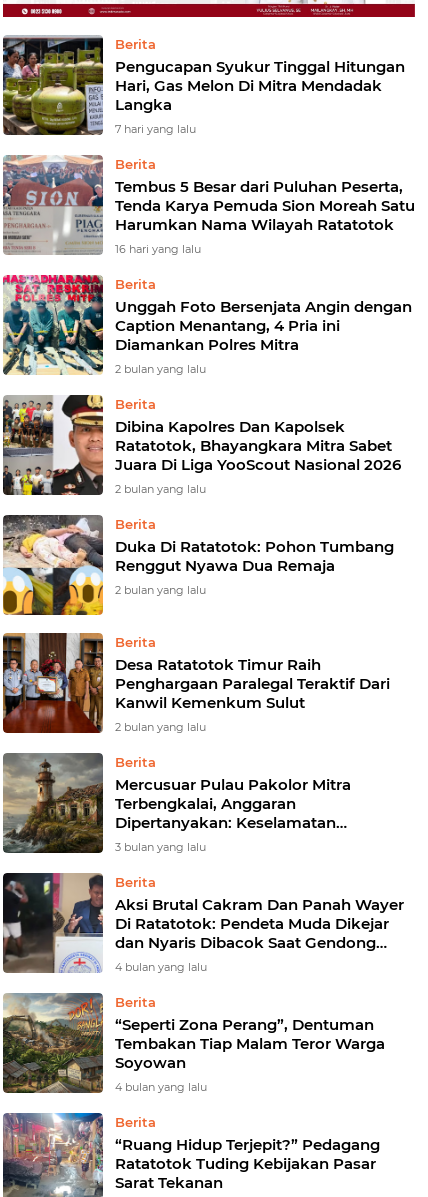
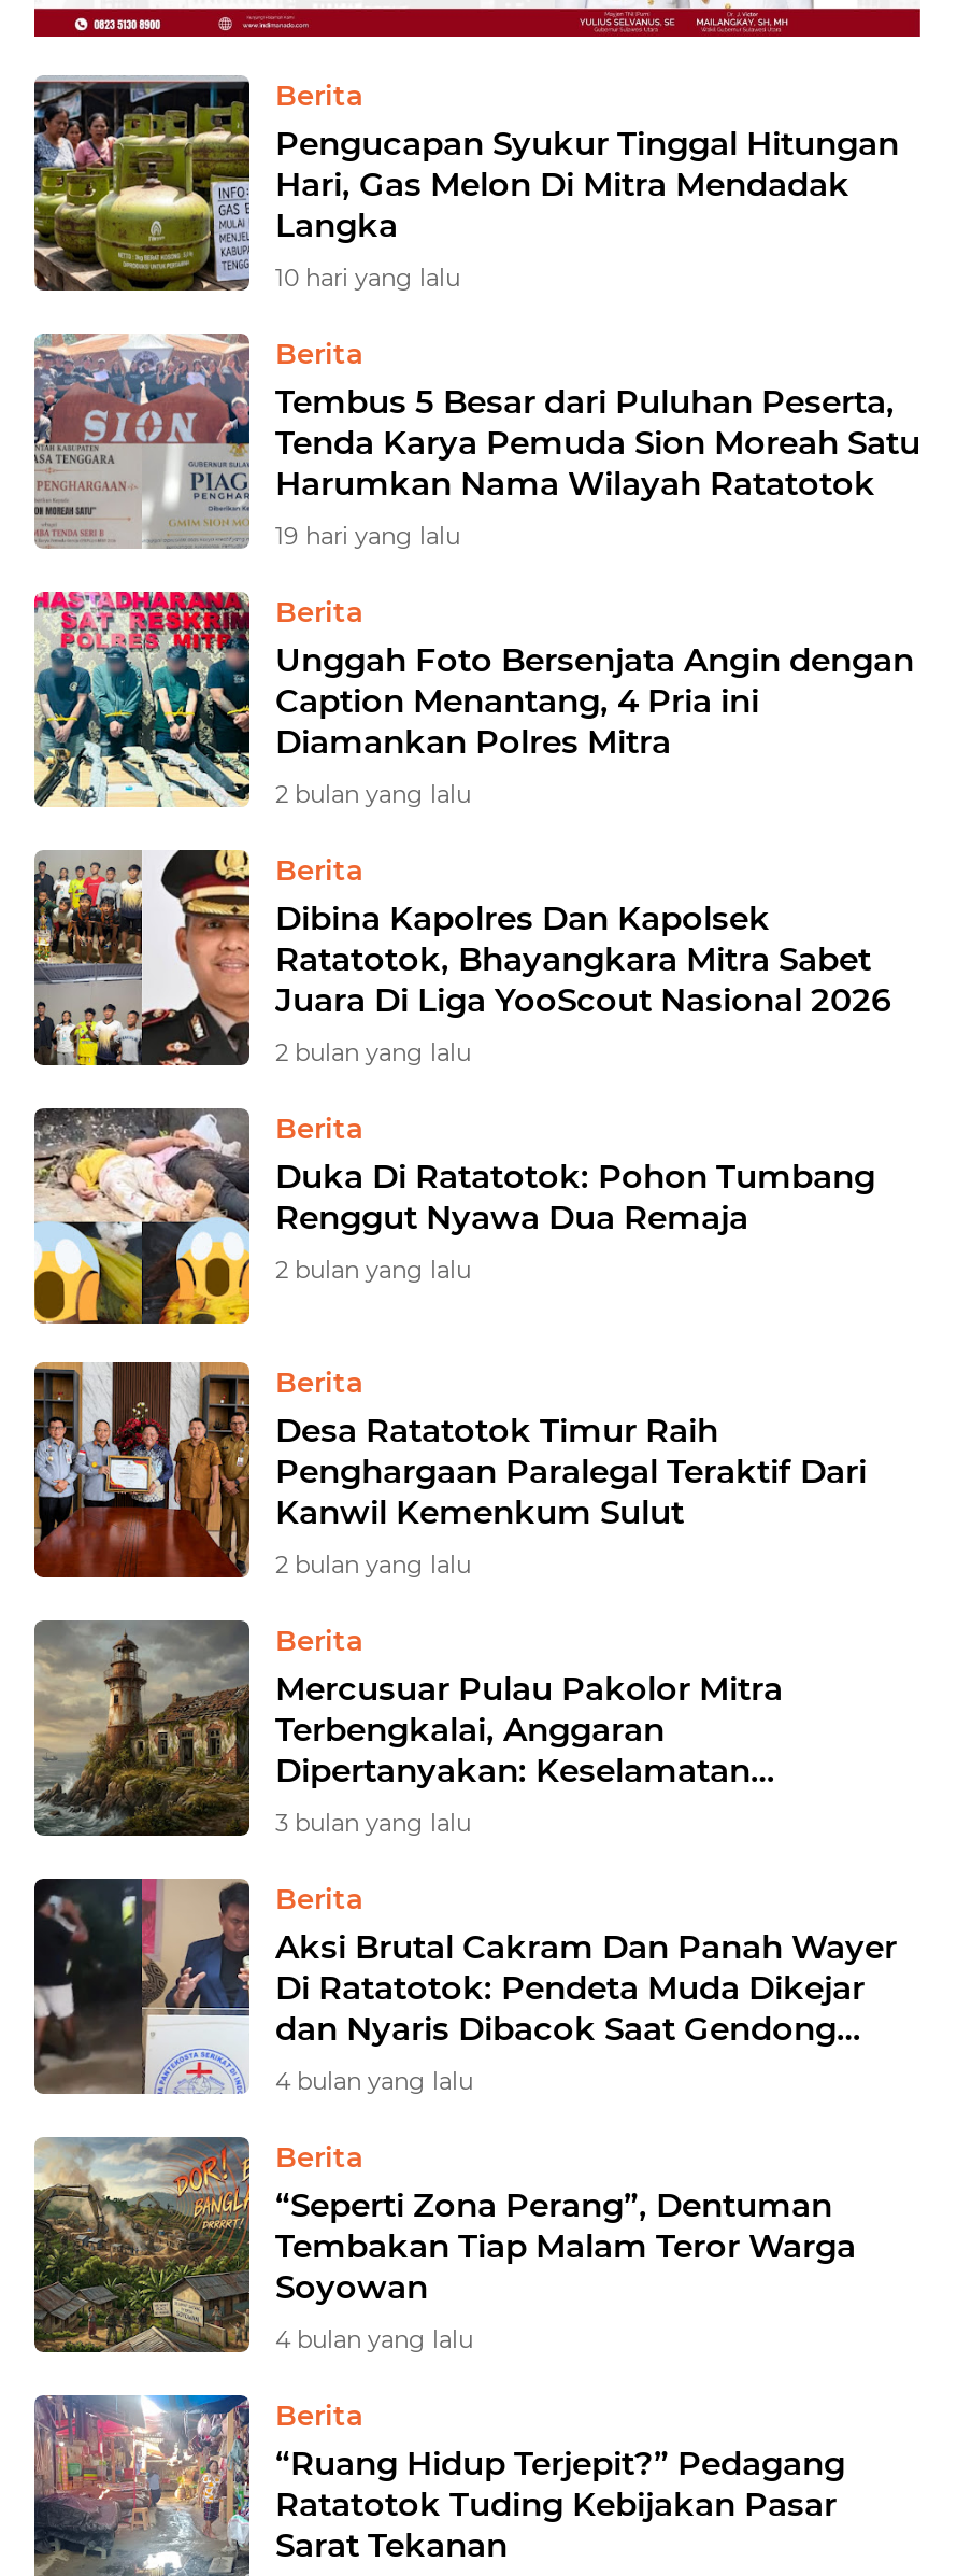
- 7 hari yang lalu
+ 10 hari yang lalu

- 16 hari yang lalu
+ 19 hari yang lalu
